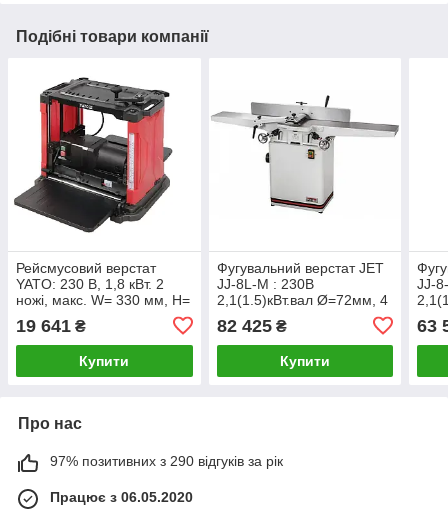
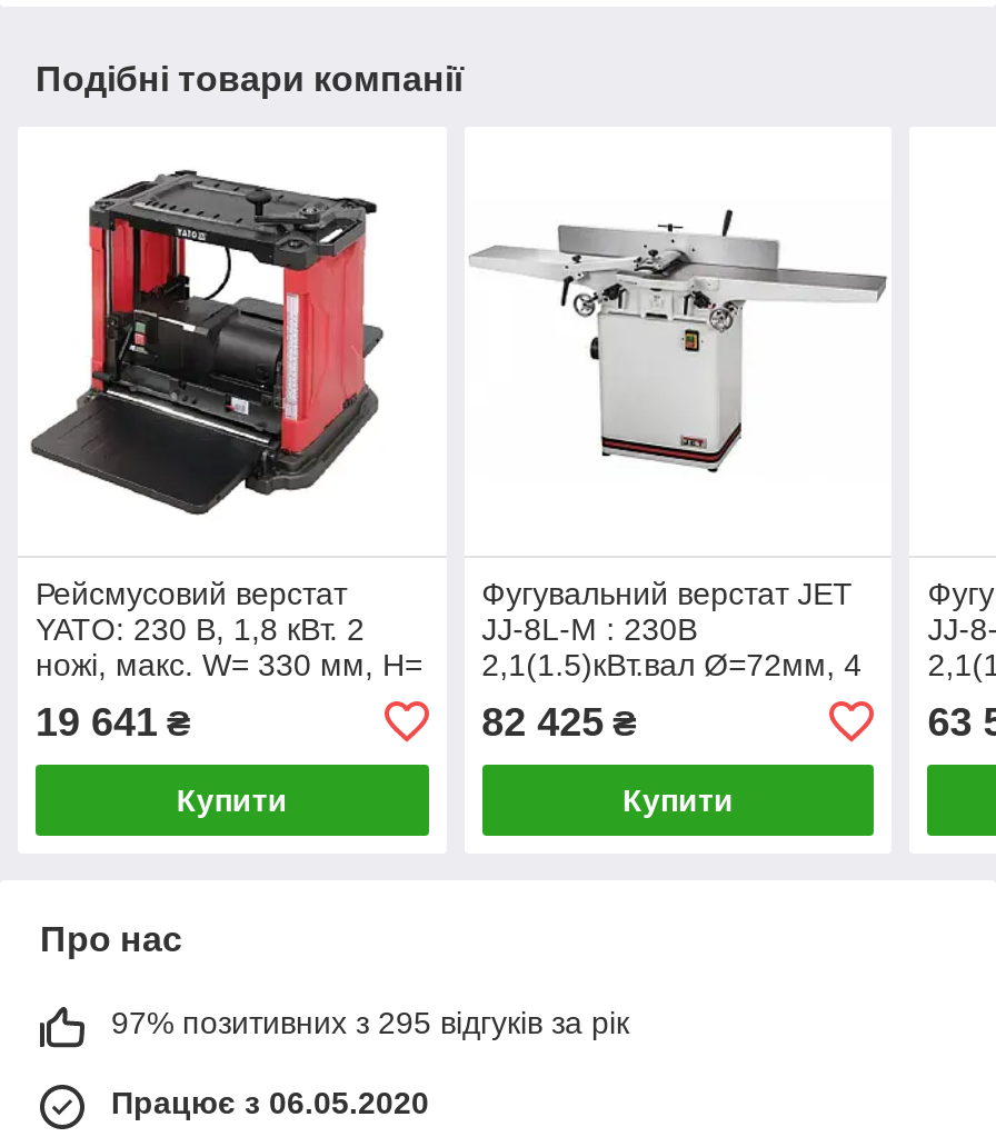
- 97% позитивних з 290 відгуків за рік
+ 97% позитивних з 295 відгуків за рік
